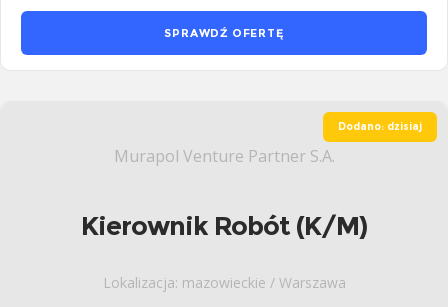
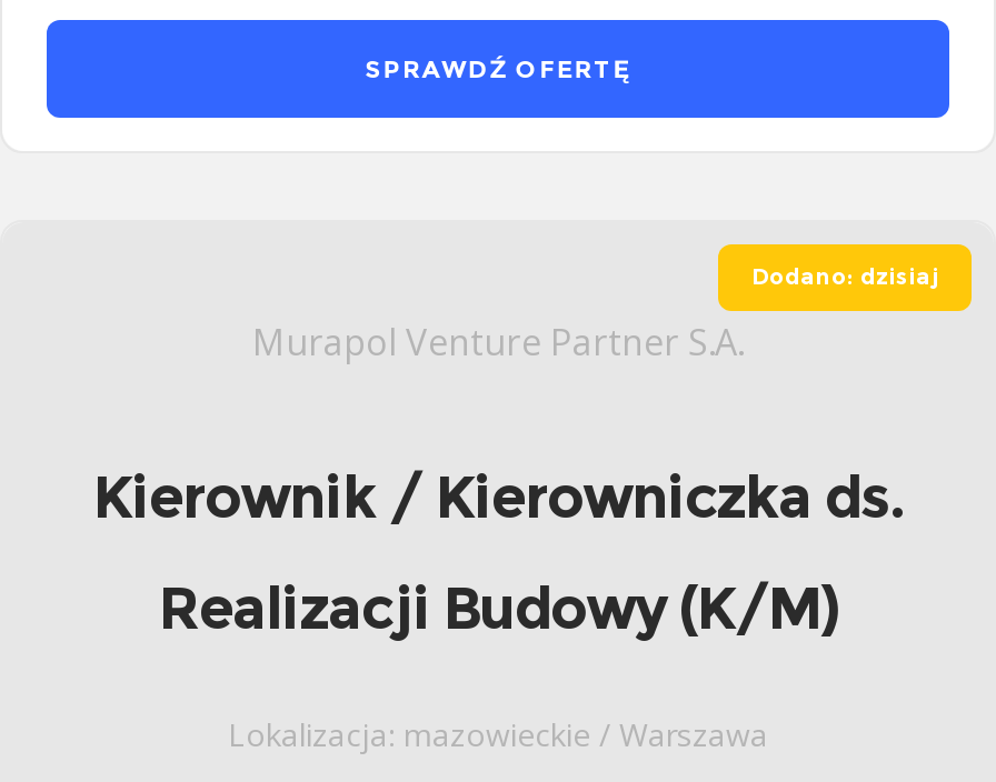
- Kierownik Robót (K/M)
+ Kierownik / Kierowniczka ds.
+ Realizacji Budowy (K/M)
